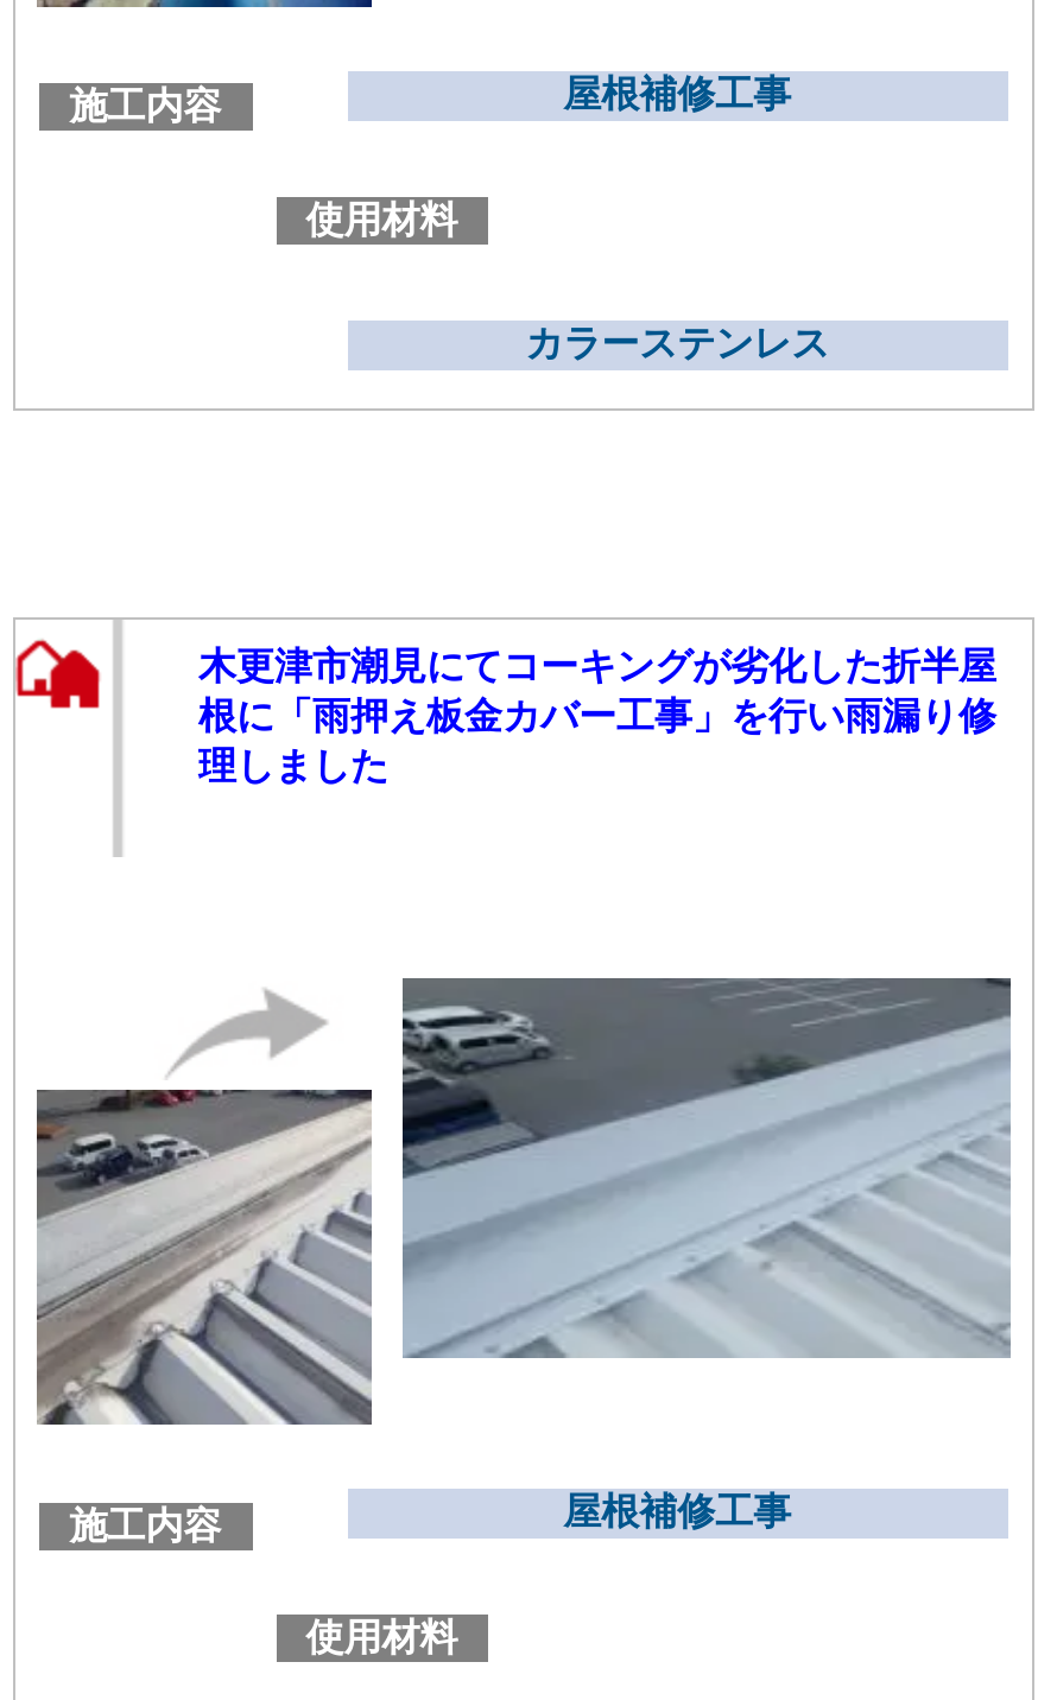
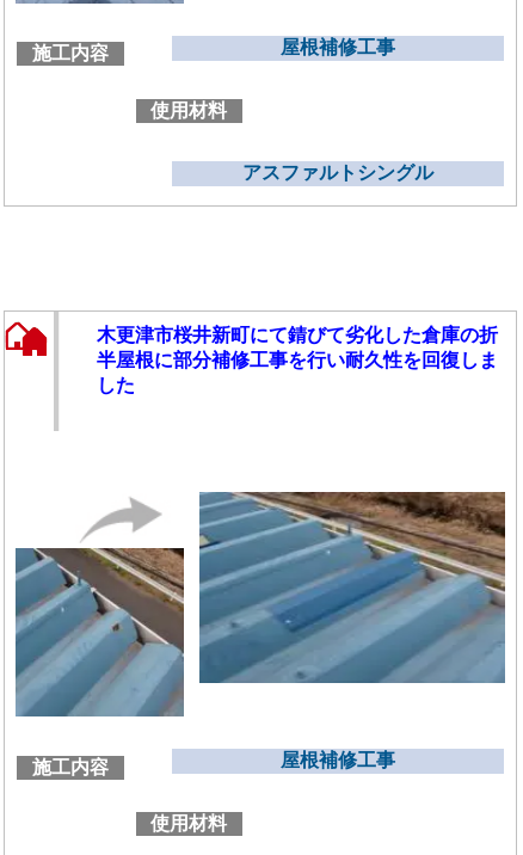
- カラーステンレス
+ アスファルトシングル

- 木更津市潮見にてコーキングが劣化した折半屋
- 根に「雨押え板金カバー工事」を行い雨漏り修
- 理しました
+ 木更津市桜井新町にて錆びて劣化した倉庫の折
+ 半屋根に部分補修工事を行い耐久性を回復しま
+ した

- [image]
+ [image]

- [image]
+ [image]
